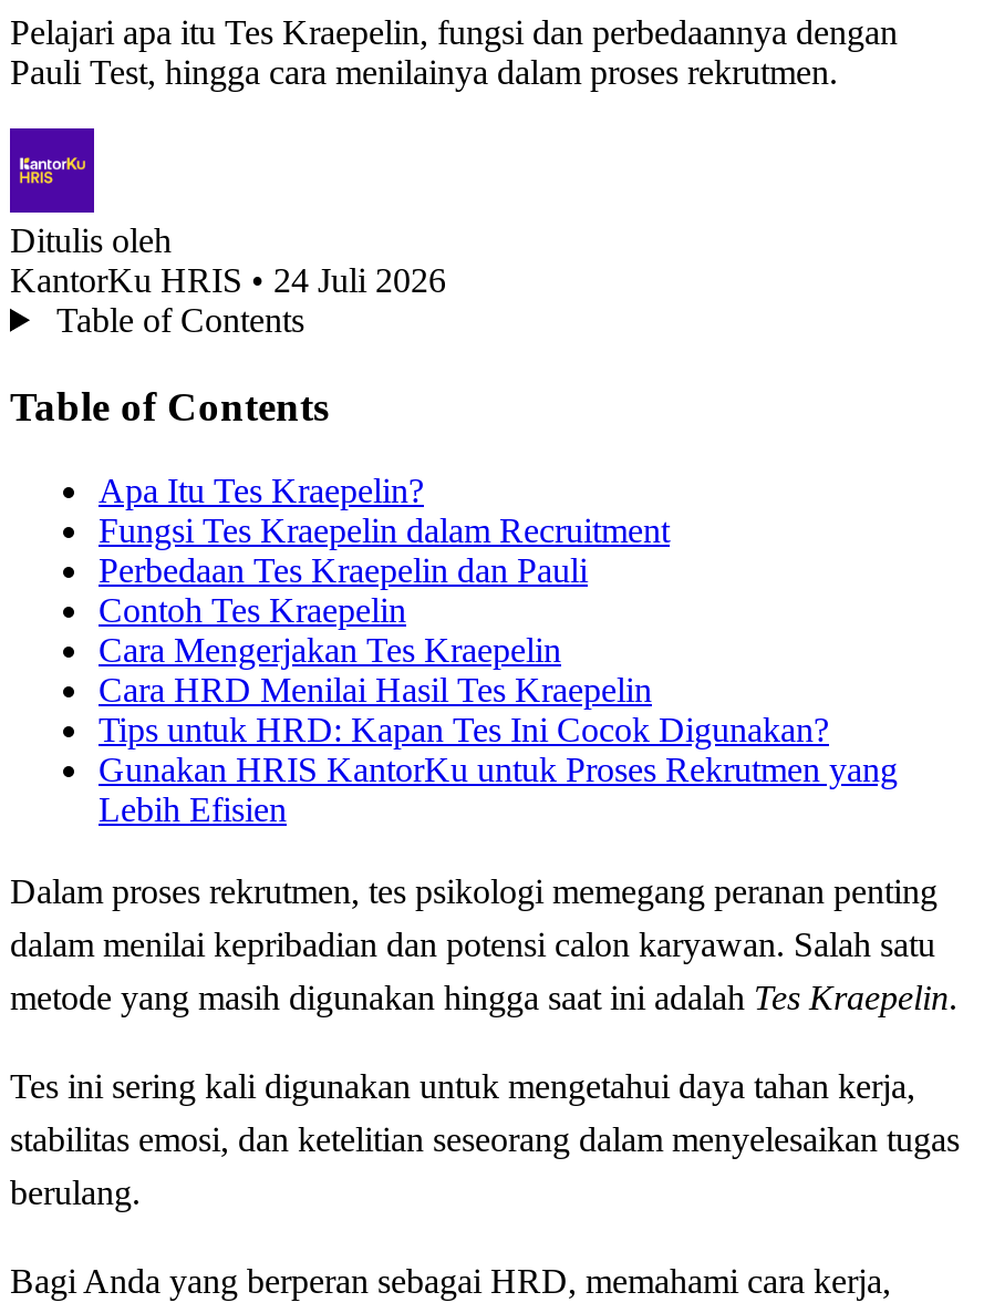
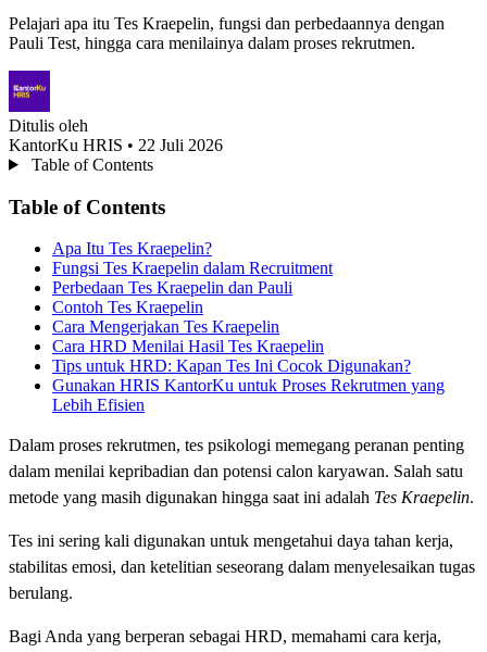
- KantorKu HRIS • 24 Juli 2026
+ KantorKu HRIS • 22 Juli 2026
